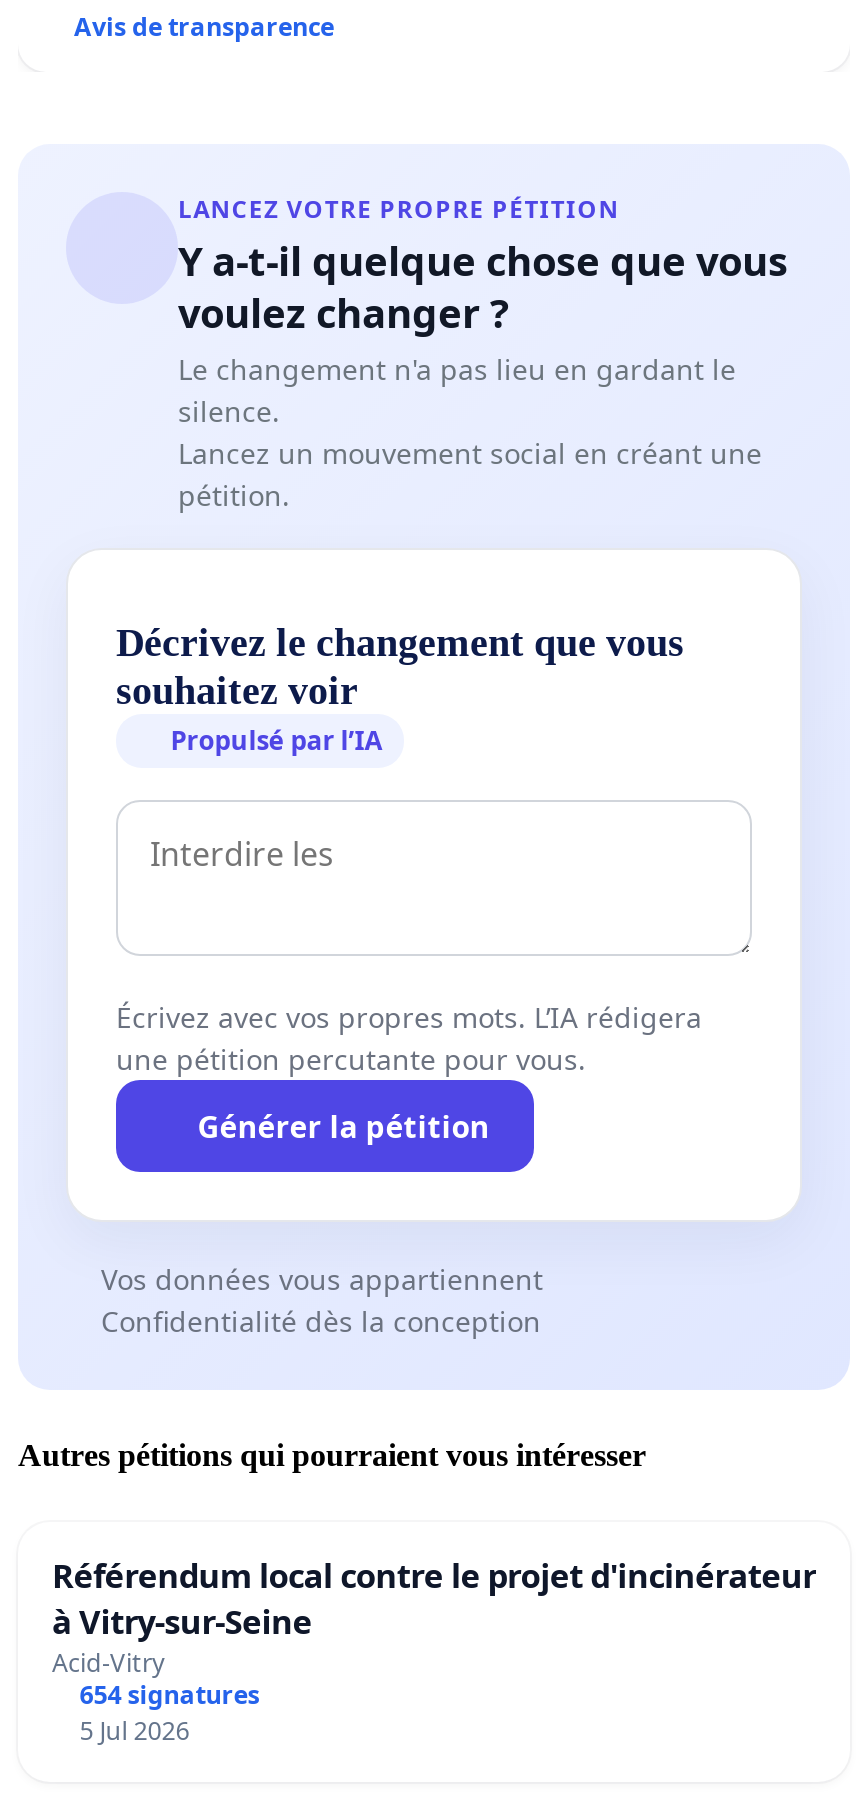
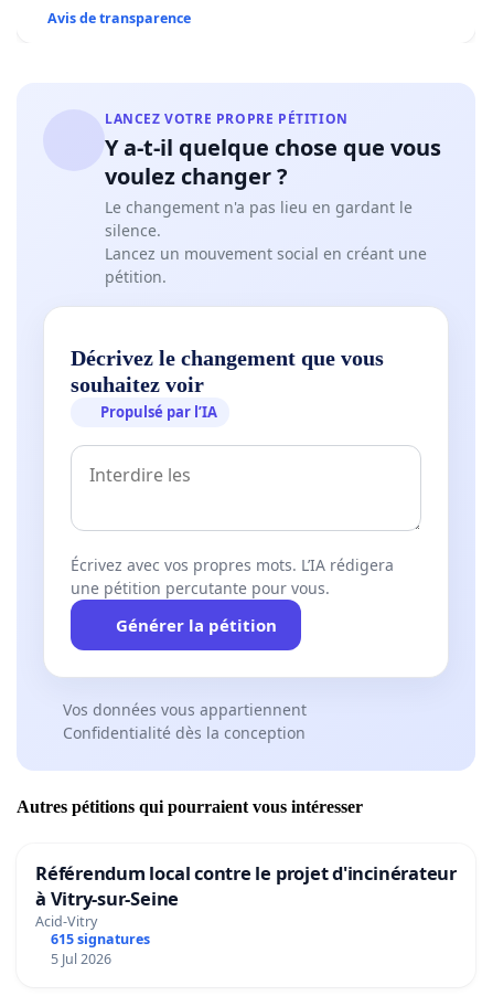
- 654 signatures
+ 615 signatures
